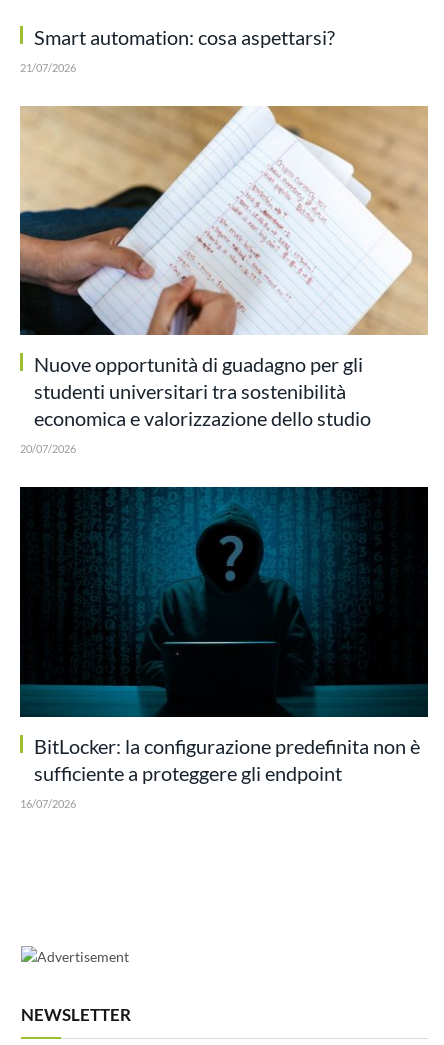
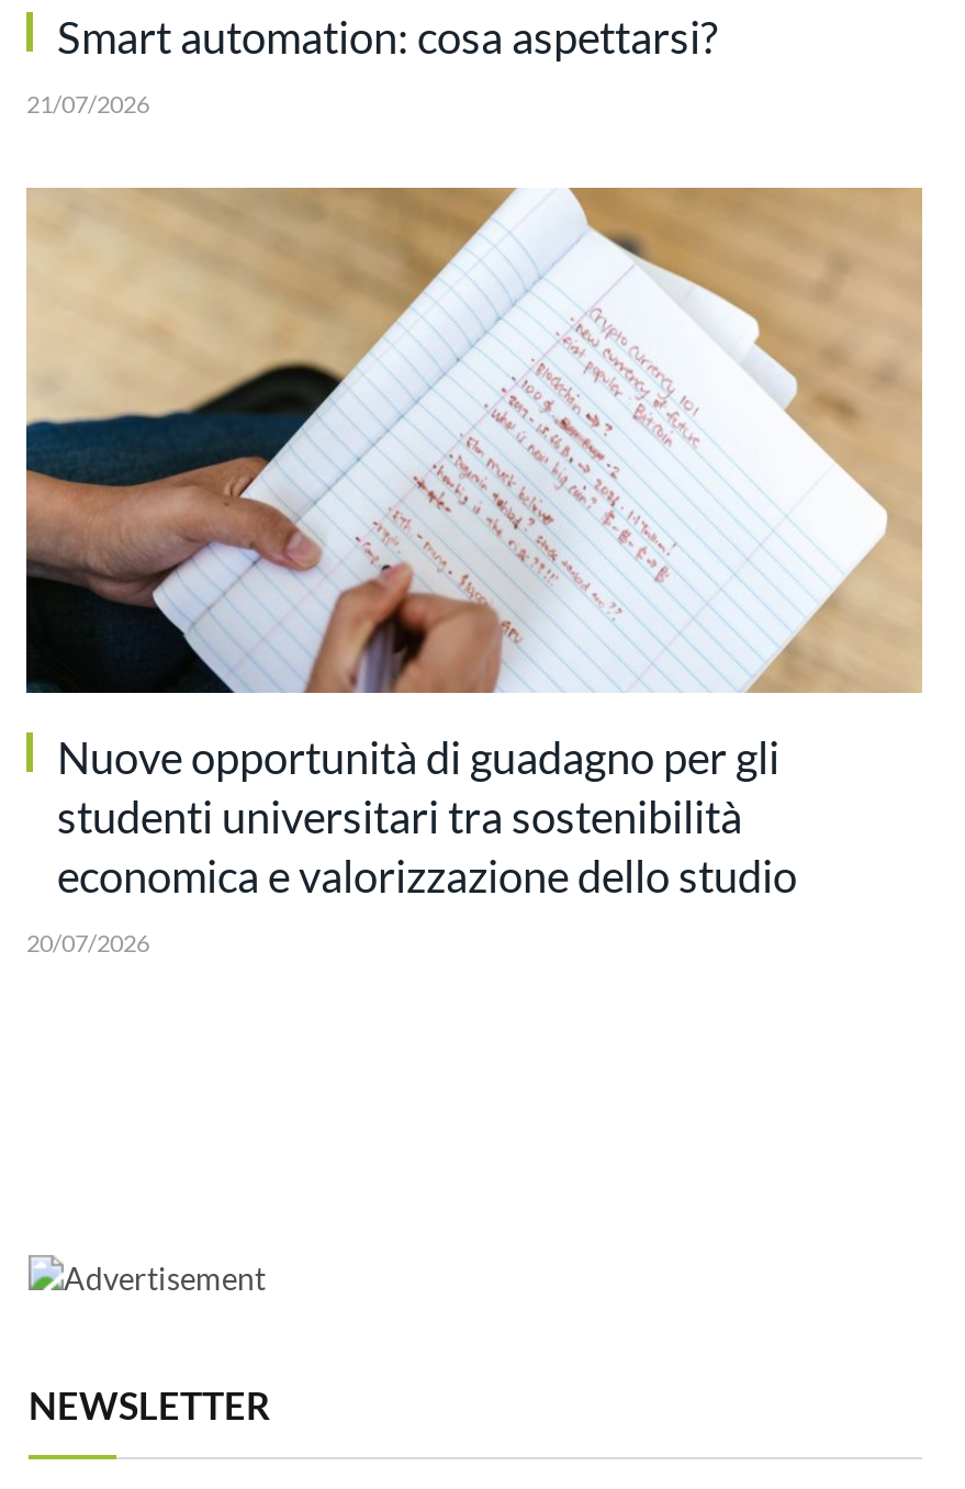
- [image]
- BitLocker: la configurazione predefinita non è
- sufficiente a proteggere gli endpoint
- 16/07/2026
